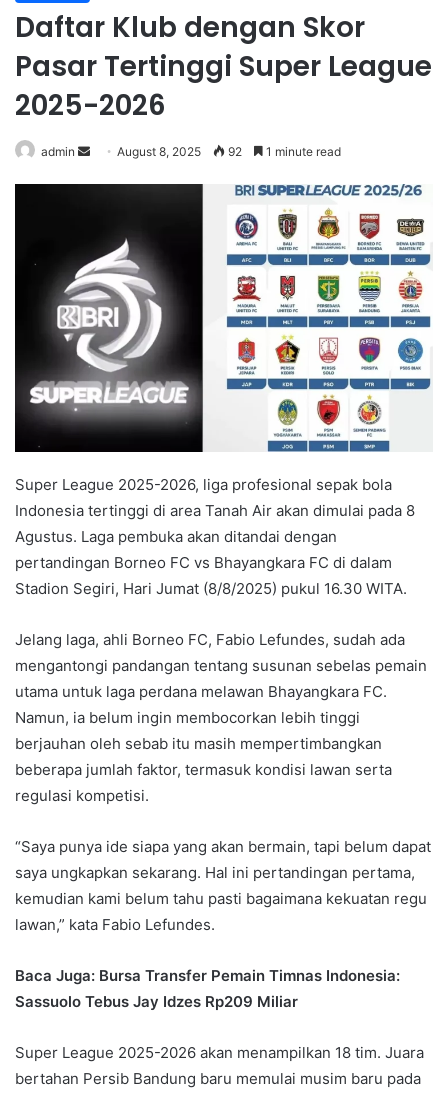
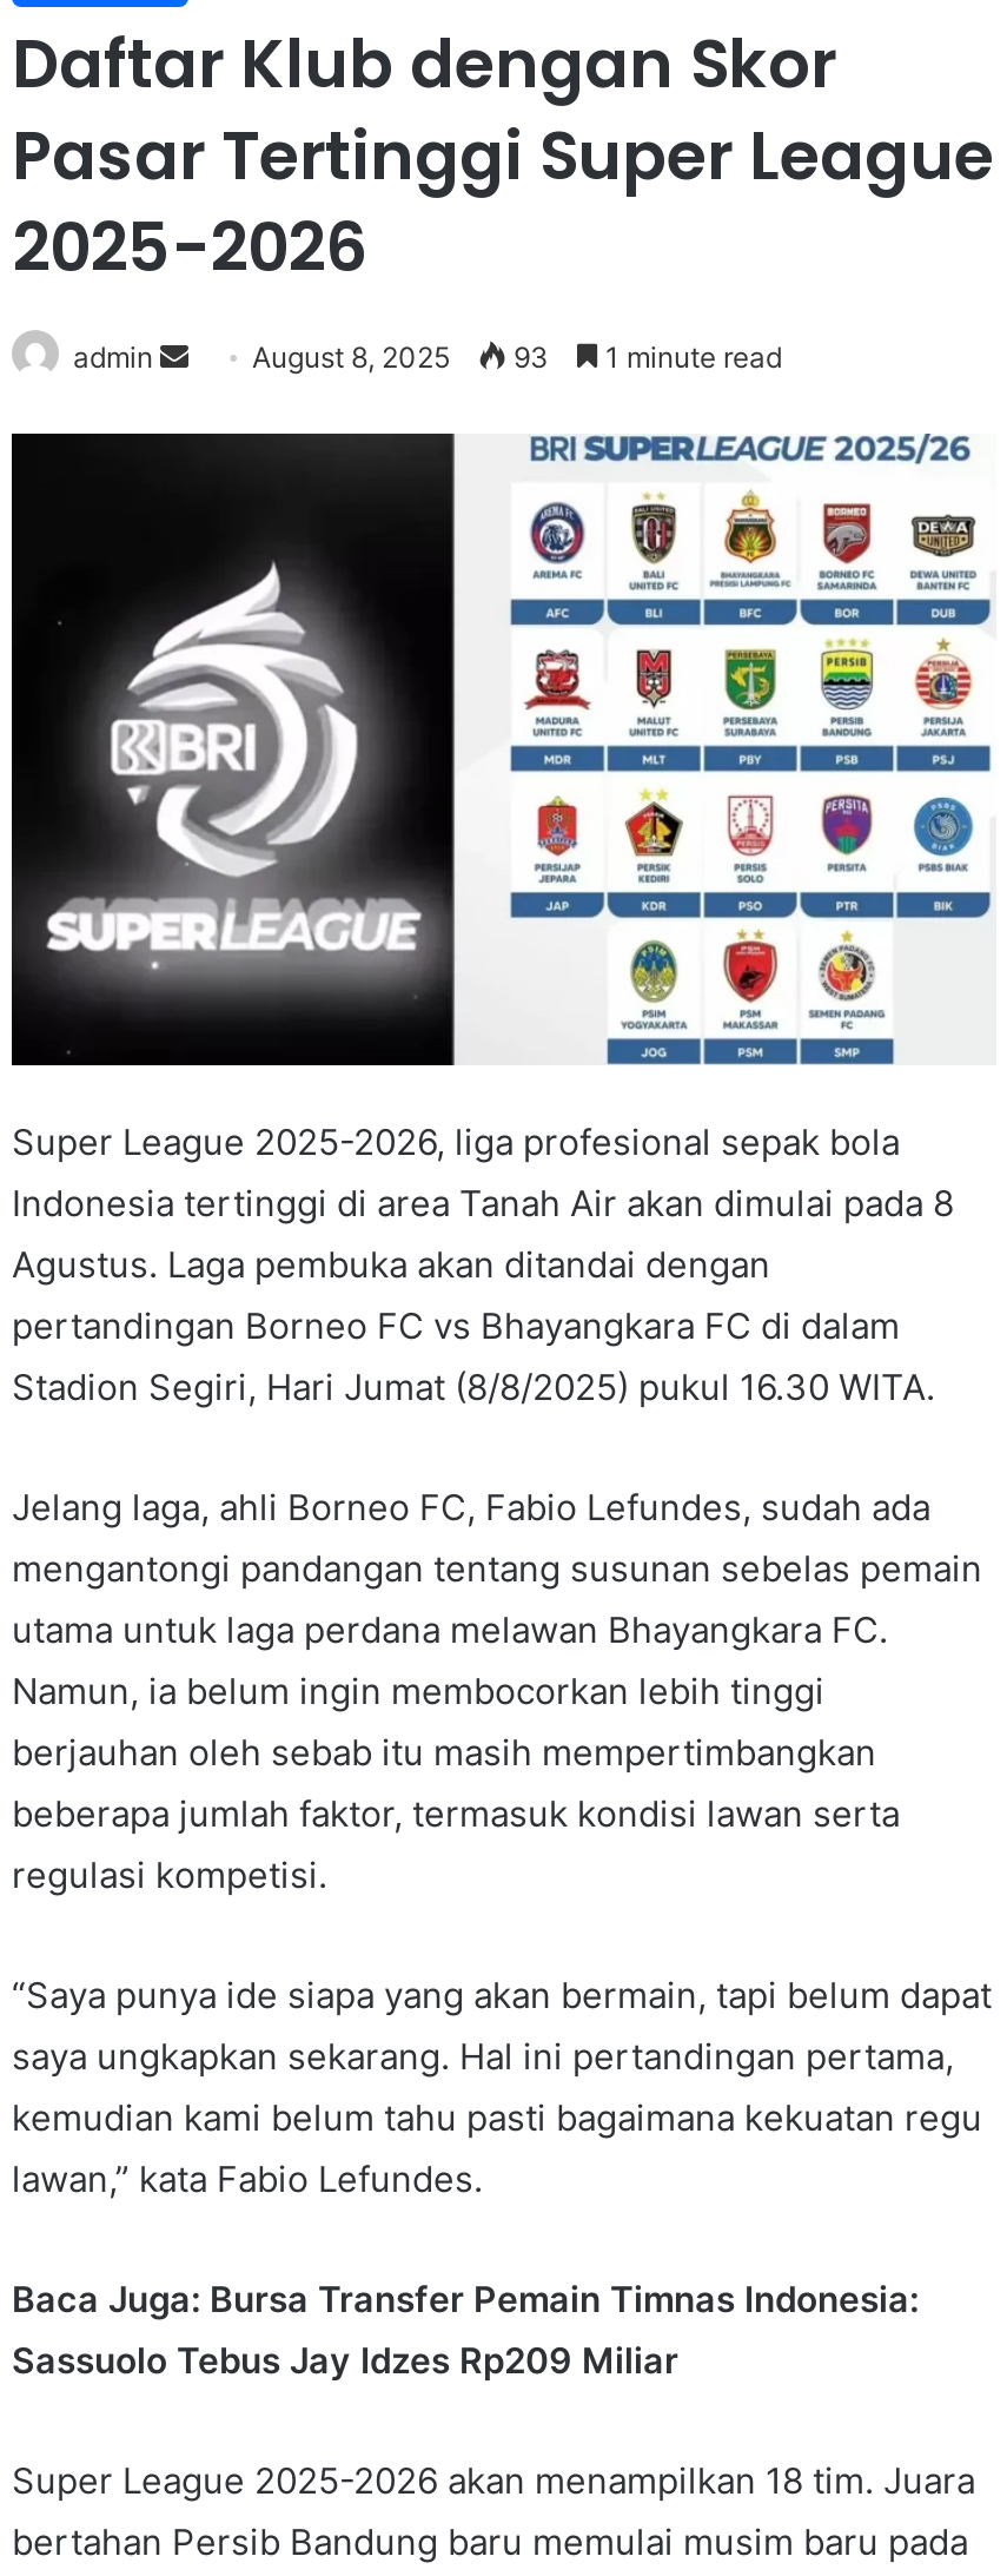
- 92
+ 93
